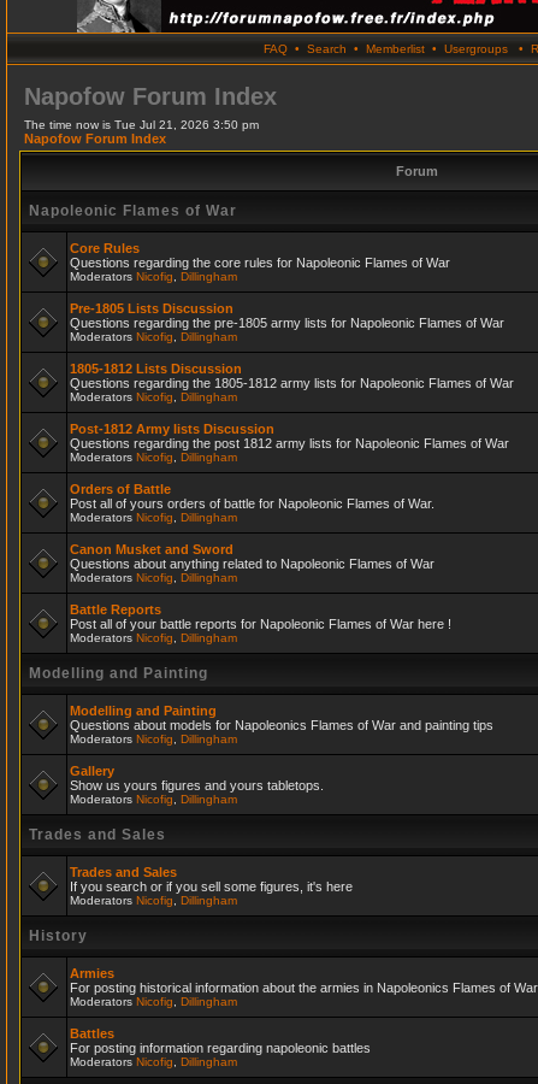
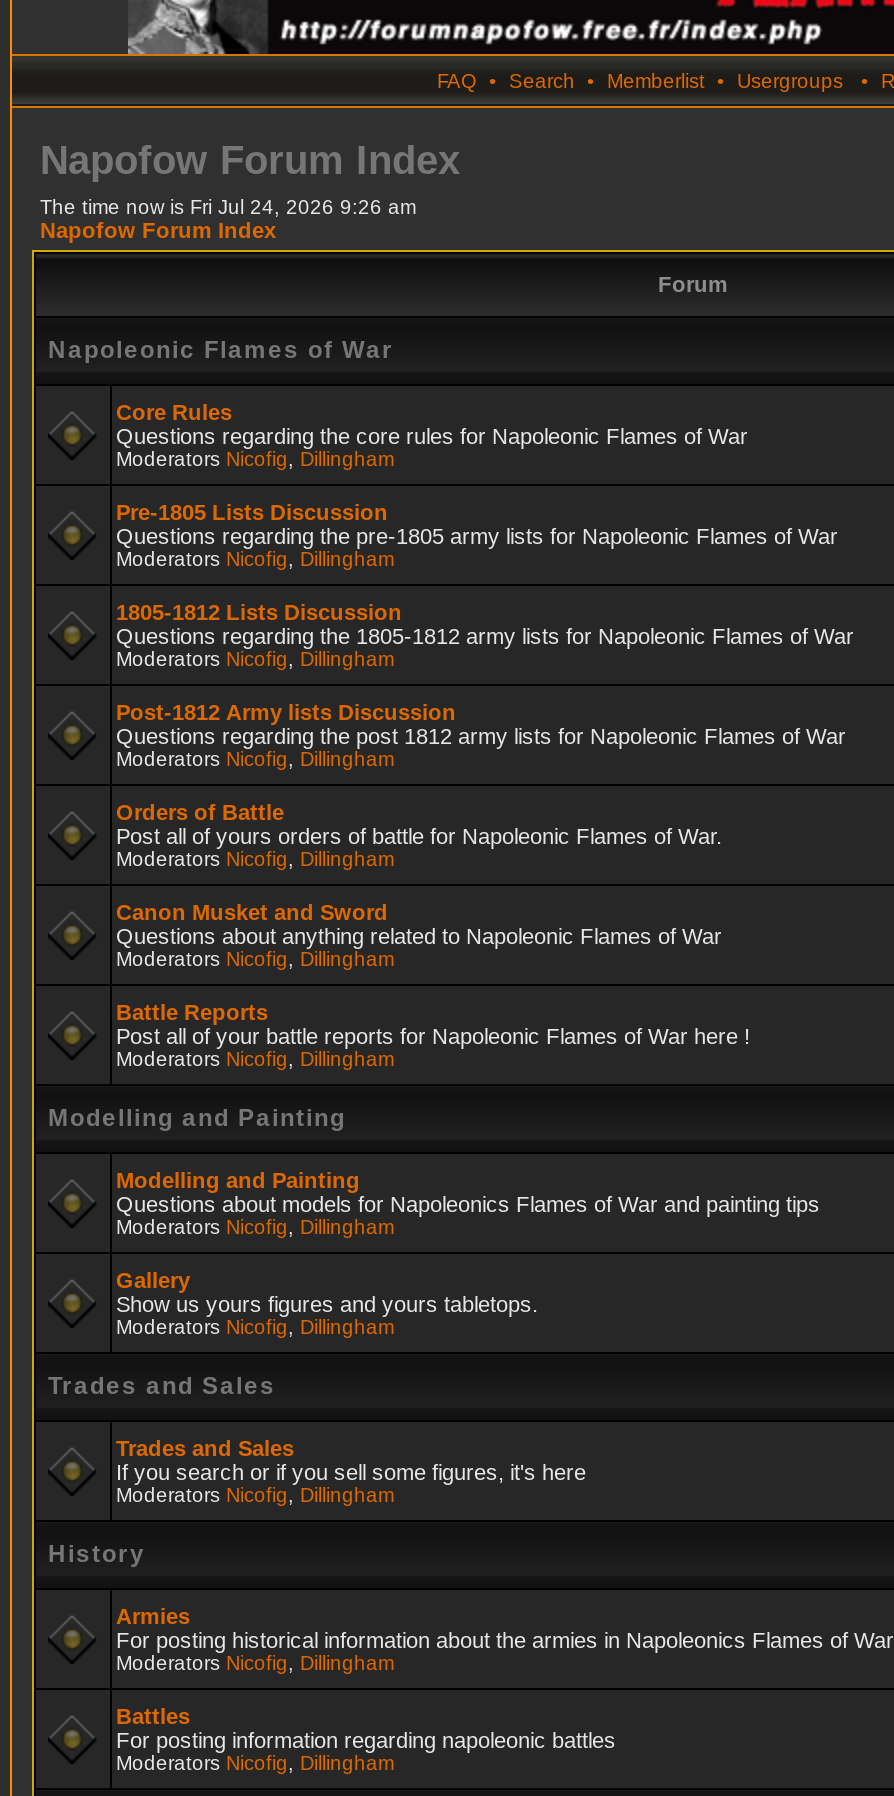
- The time now is Tue Jul 21, 2026 3:50 pm
+ The time now is Fri Jul 24, 2026 9:26 am
